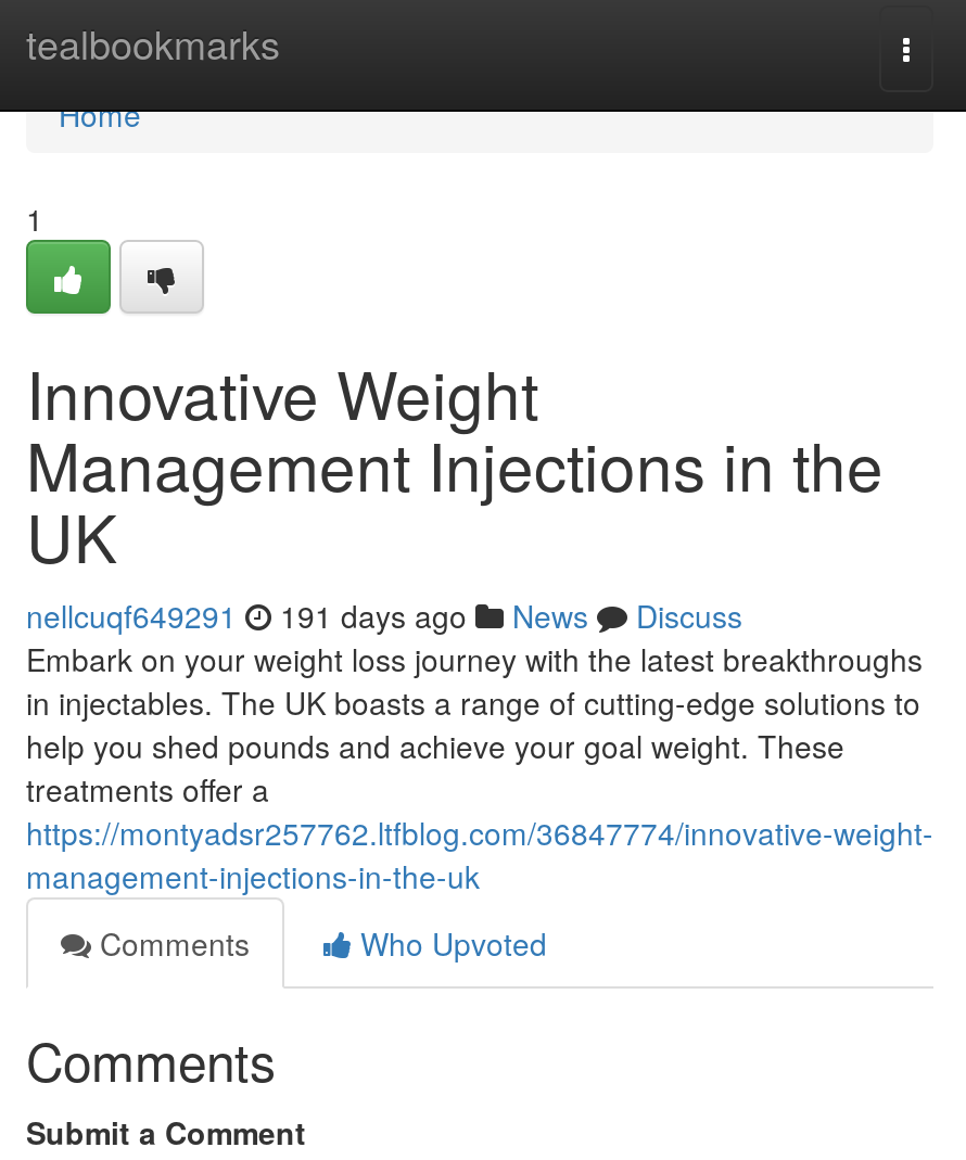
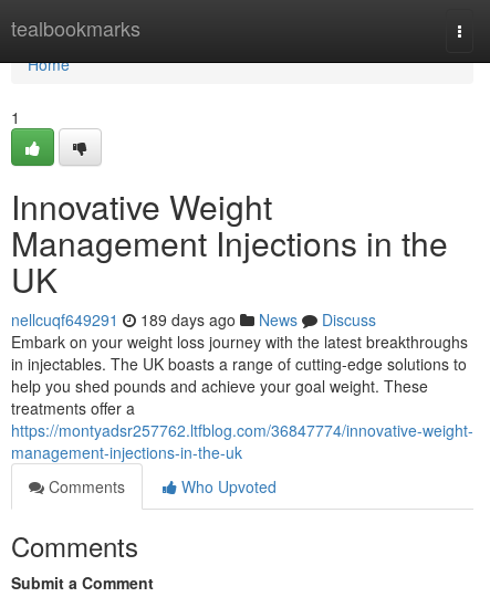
- nellcuqf649291 191 days ago News Discuss
+ nellcuqf649291 189 days ago News Discuss
